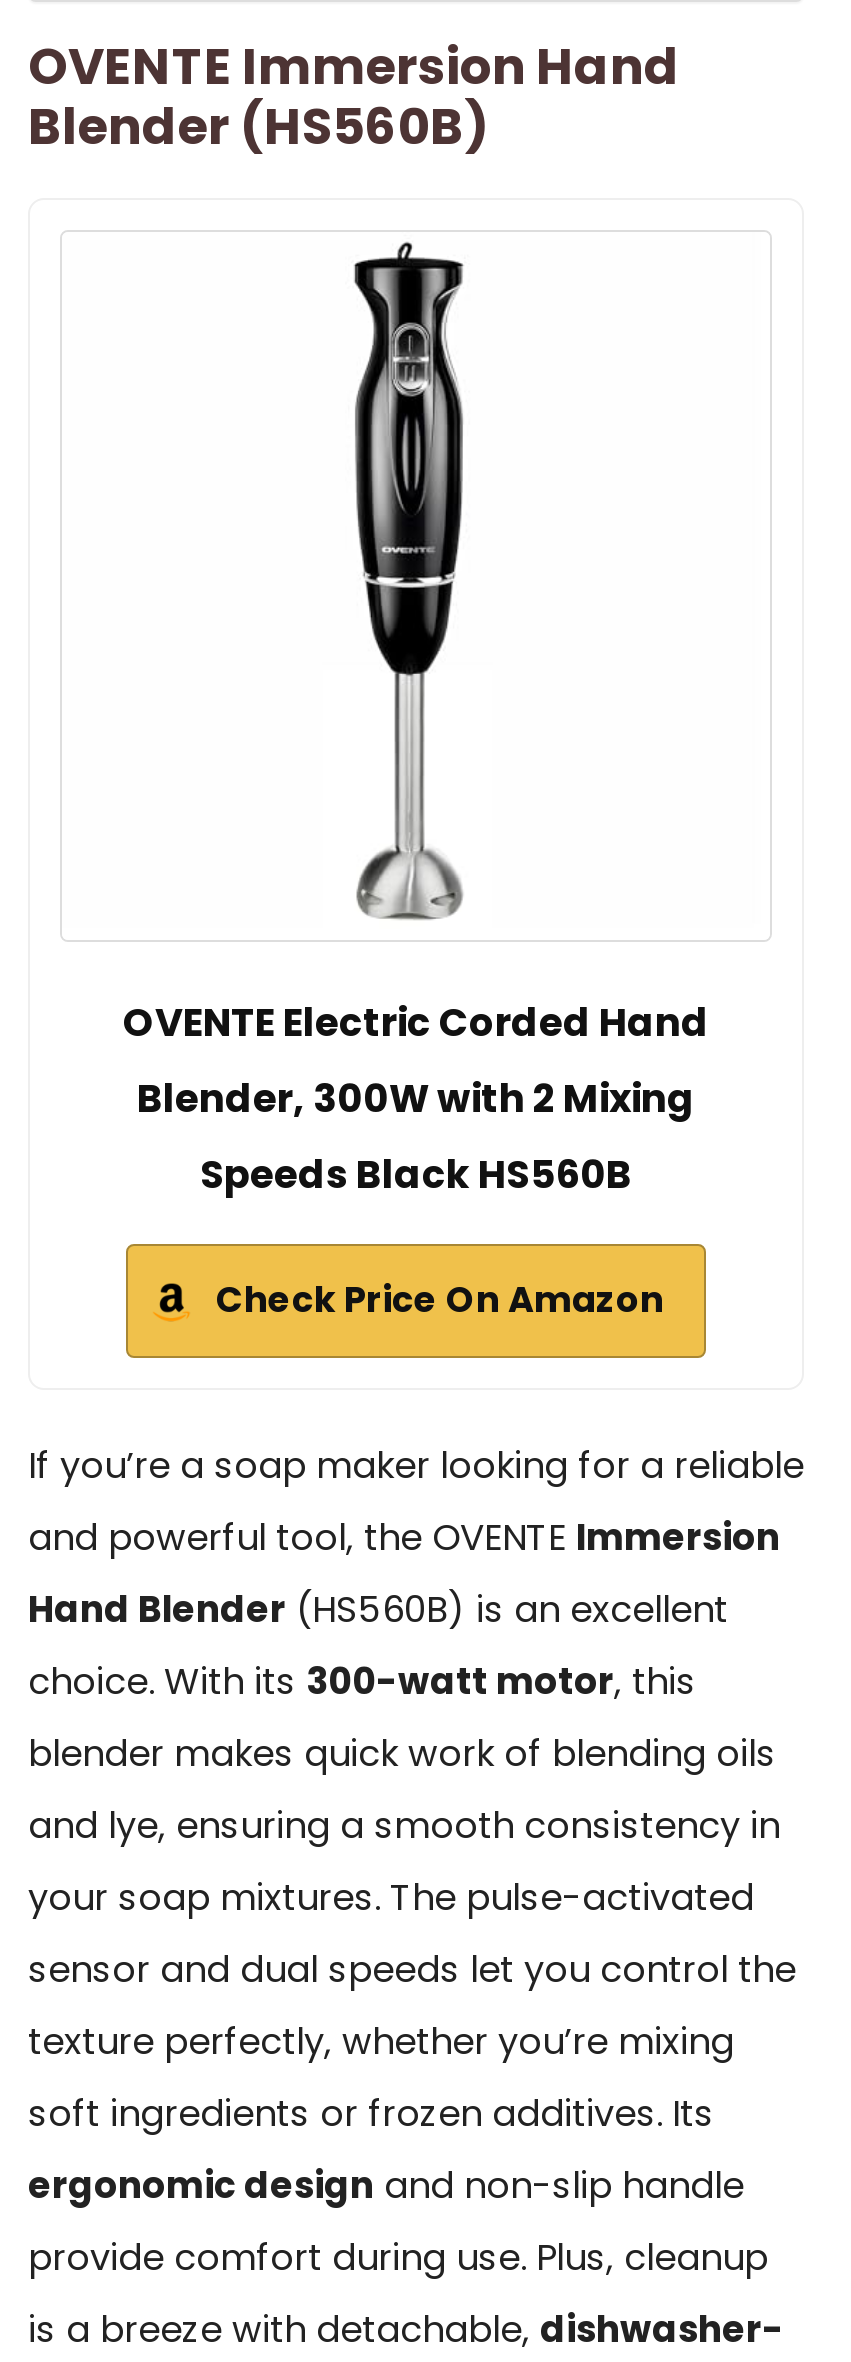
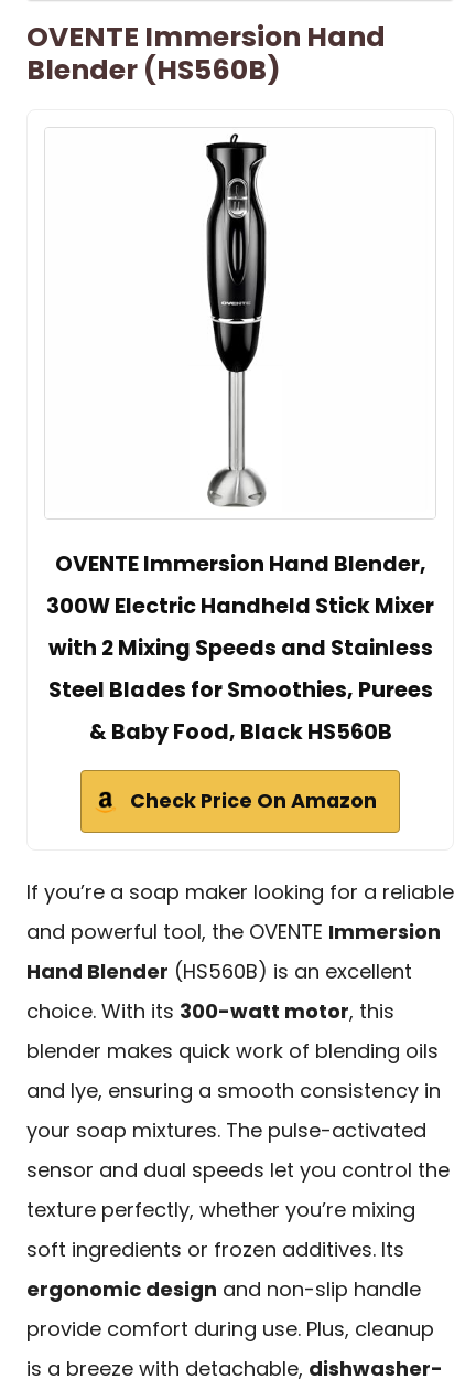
- OVENTE Electric Corded Hand
- Blender, 300W with 2 Mixing
- Speeds Black HS560B
+ OVENTE Immersion Hand Blender,
+ 300W Electric Handheld Stick Mixer
+ with 2 Mixing Speeds and Stainless
+ Steel Blades for Smoothies, Purees
+ & Baby Food, Black HS560B
